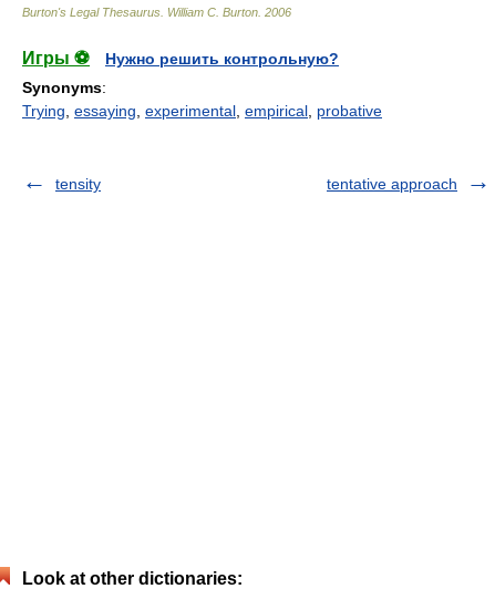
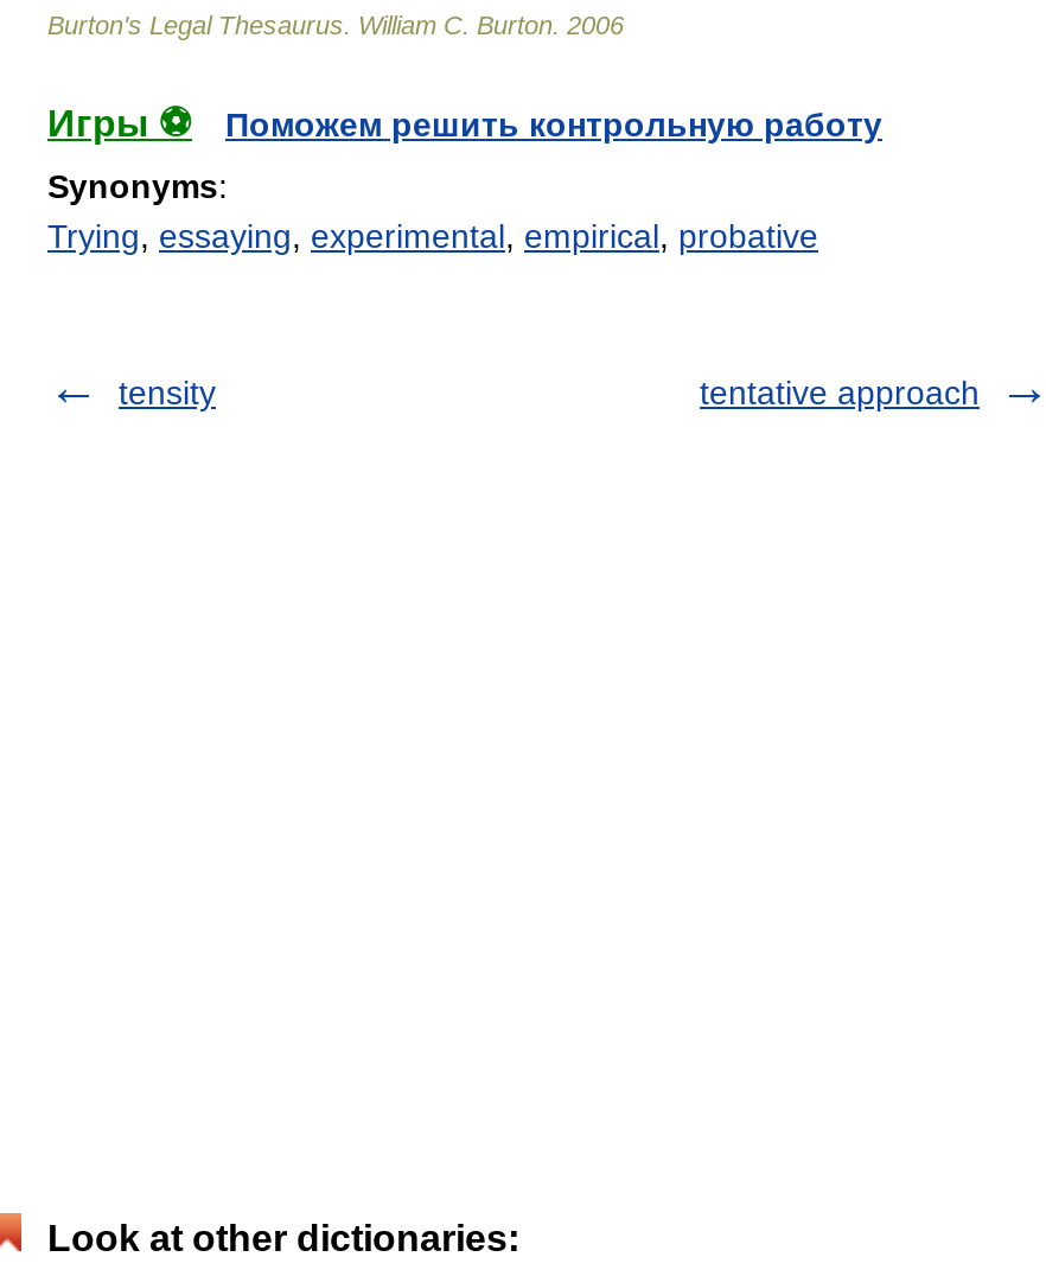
- Нужно решить контрольную?
+ Поможем решить контрольную работу
